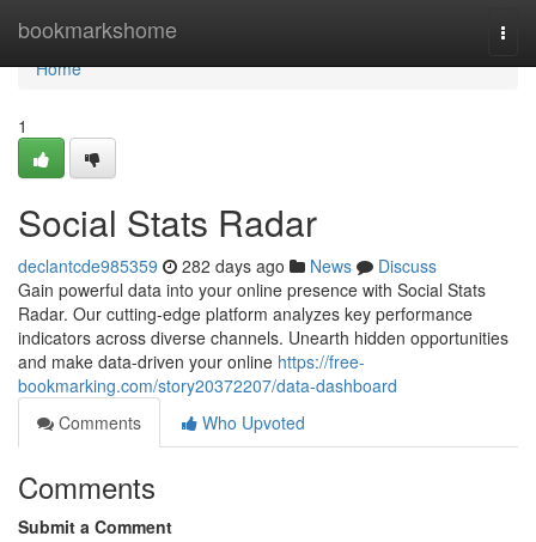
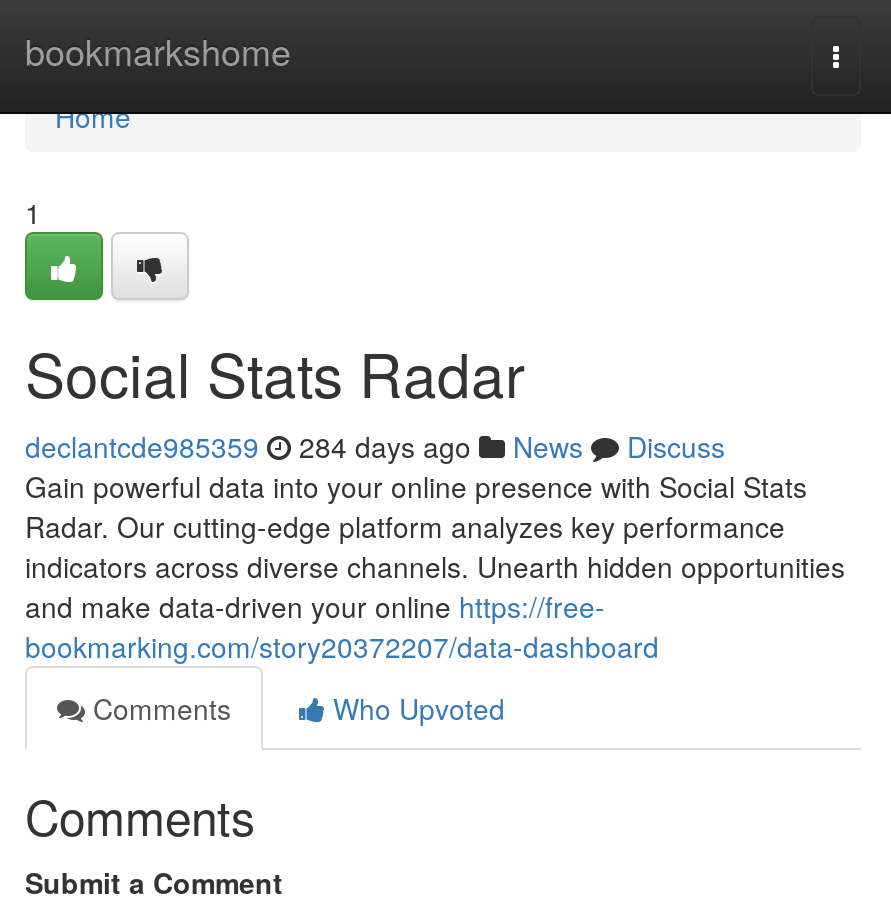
- declantcde985359 282 days ago News Discuss
+ declantcde985359 284 days ago News Discuss
